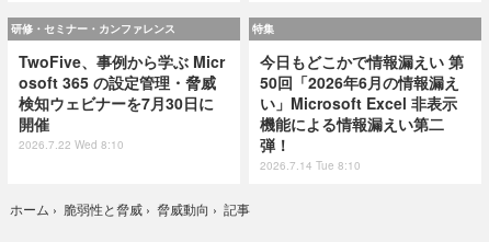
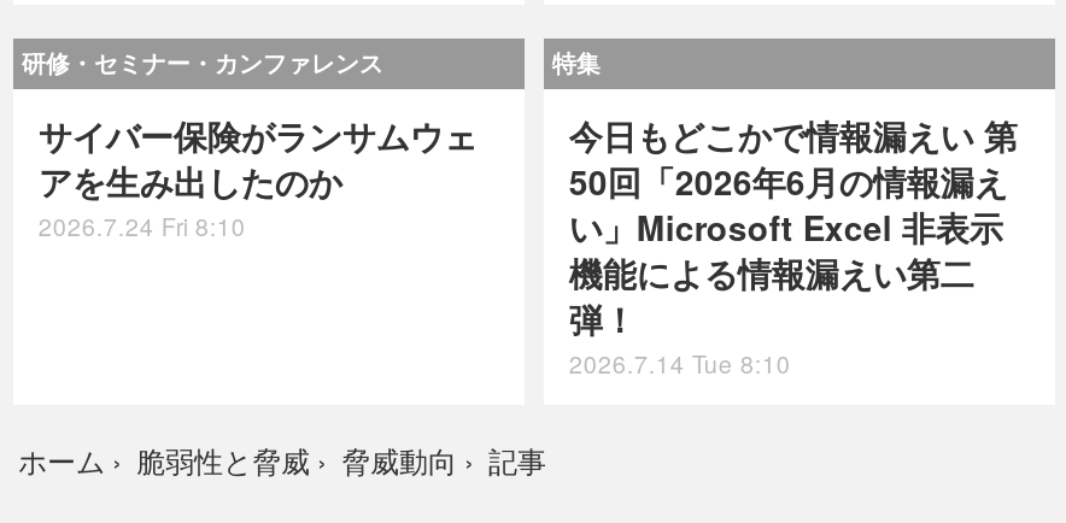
- TwoFive、事例から学ぶ Micr
- osoft 365 の設定管理・脅威
- 検知ウェビナーを7月30日に
- 開催
- 2026.7.22 Wed 8:10
+ サイバー保険がランサムウェ
+ アを生み出したのか
+ 2026.7.24 Fri 8:10
